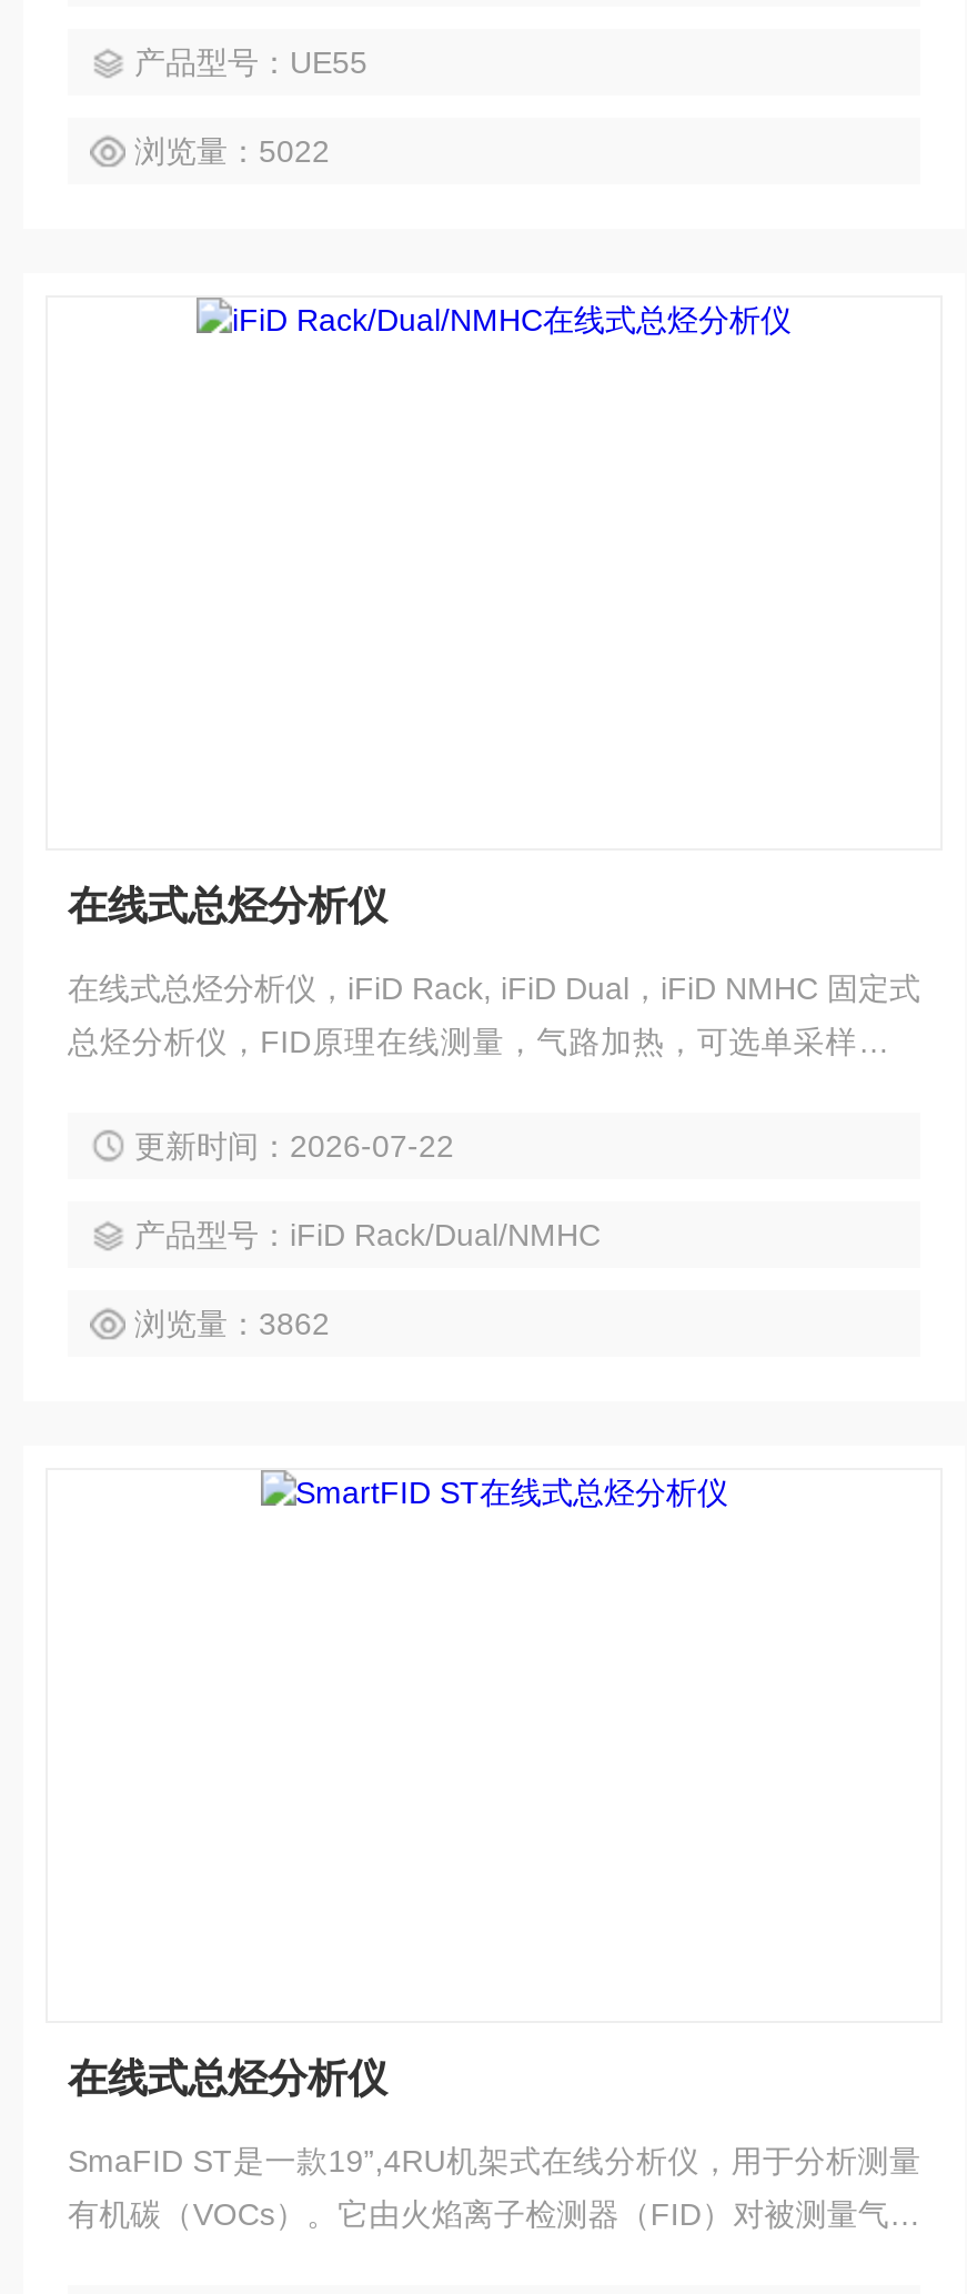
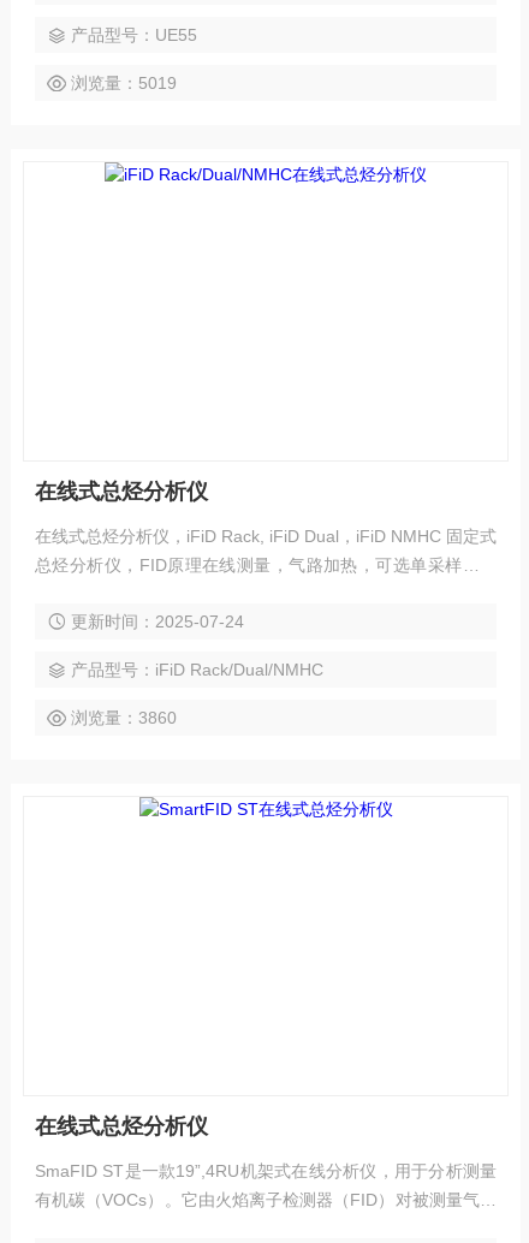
- 浏览量：5022
+ 浏览量：5019

- 更新时间：2026-07-22
+ 更新时间：2025-07-24

- 浏览量：3862
+ 浏览量：3860
